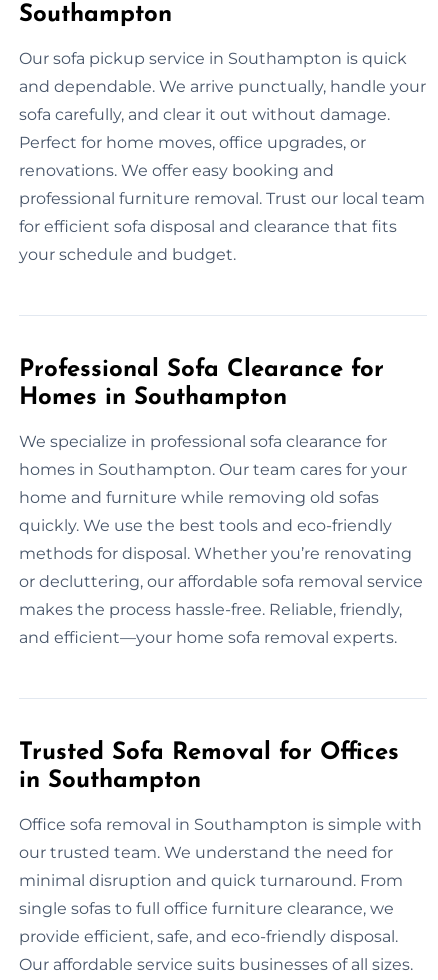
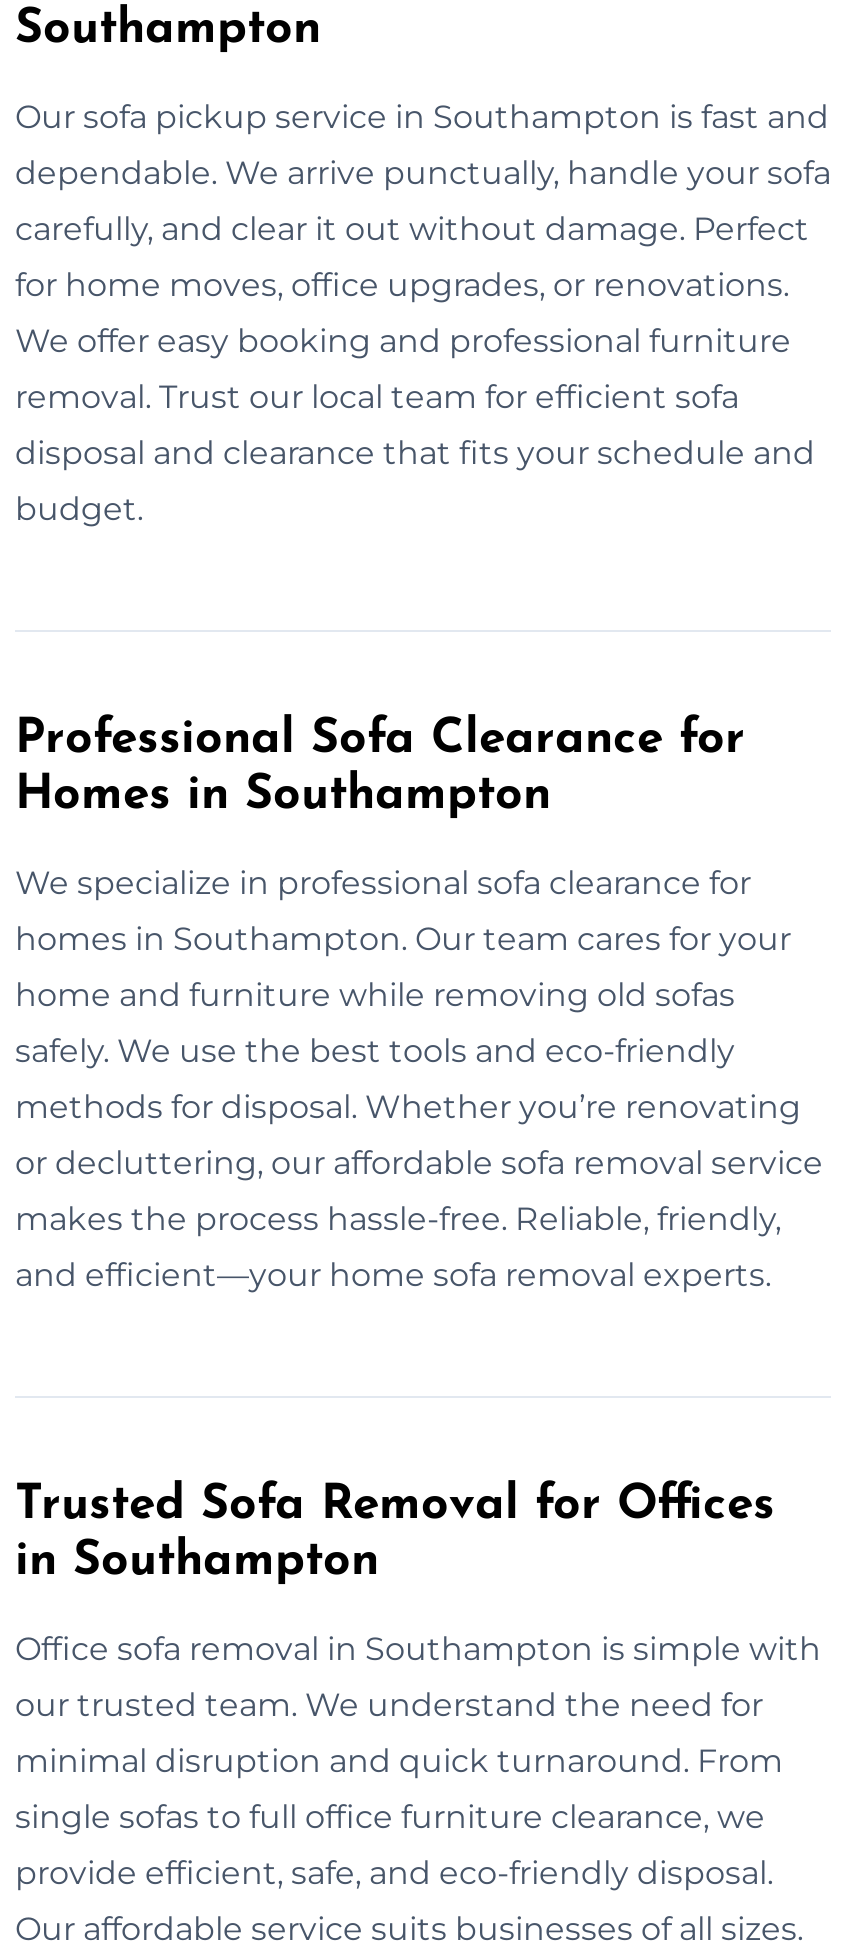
- Our sofa pickup service in Southampton is quick
+ Our sofa pickup service in Southampton is fast and

- and dependable. We arrive punctually, handle your
+ dependable. We arrive punctually, handle your sofa

- sofa carefully, and clear it out without damage.
+ carefully, and clear it out without damage. Perfect

- Perfect for home moves, office upgrades, or
+ for home moves, office upgrades, or renovations.

- renovations. We offer easy booking and
+ We offer easy booking and professional furniture

- professional furniture removal. Trust our local team
+ removal. Trust our local team for efficient sofa

- for efficient sofa disposal and clearance that fits
+ disposal and clearance that fits your schedule and

- your schedule and budget.
+ budget.

- quickly. We use the best tools and eco-friendly
+ safely. We use the best tools and eco-friendly
